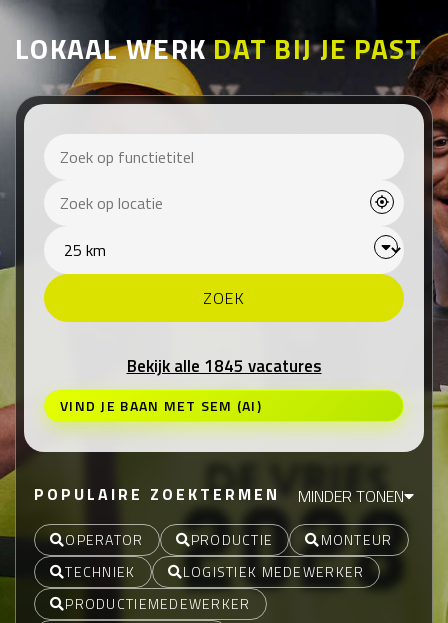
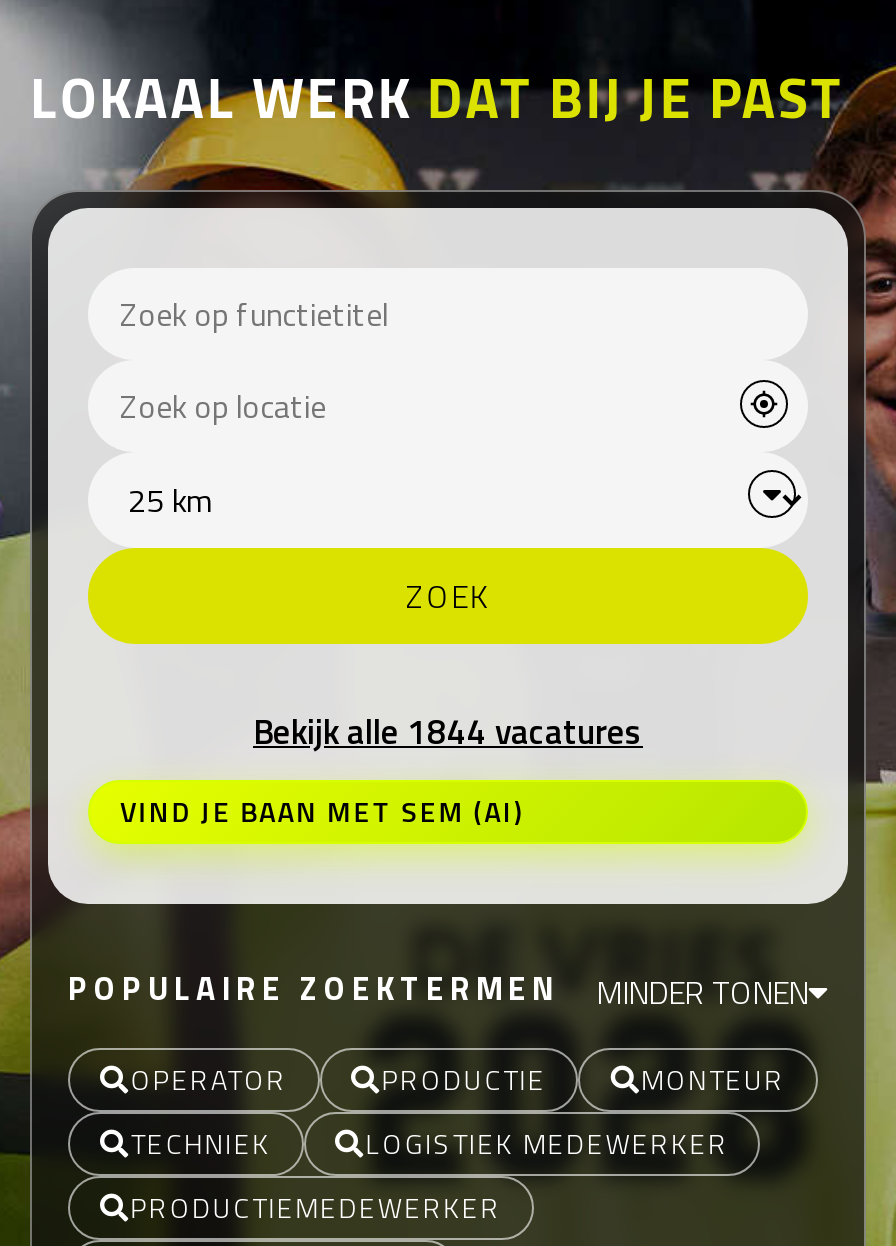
- Bekijk alle 1845 vacatures
+ Bekijk alle 1844 vacatures
